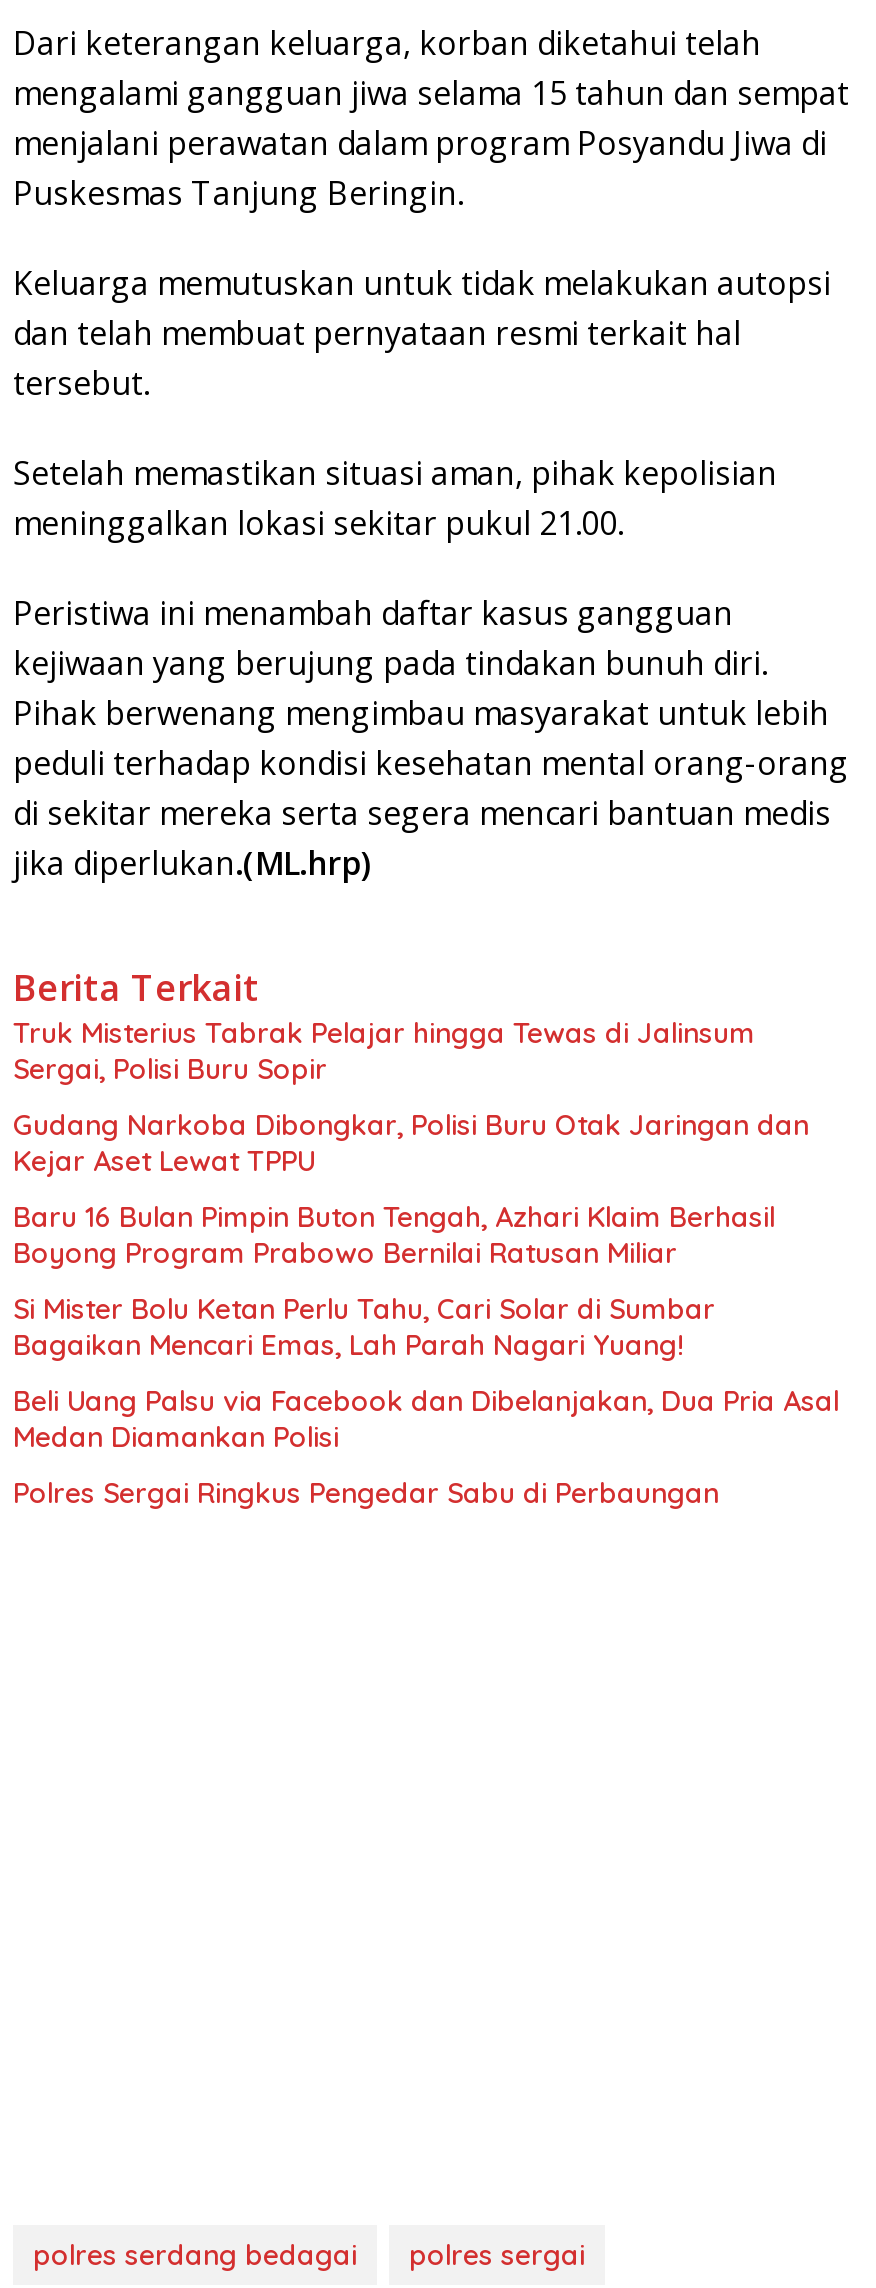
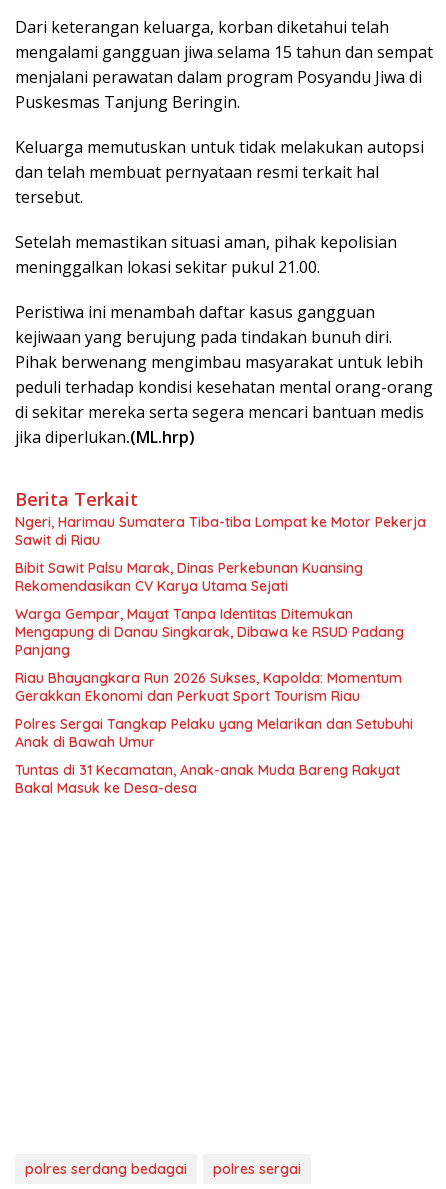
- Truk Misterius Tabrak Pelajar hingga Tewas di Jalinsum
- Sergai, Polisi Buru Sopir
+ Ngeri, Harimau Sumatera Tiba-tiba Lompat ke Motor Pekerja
+ Sawit di Riau

- Gudang Narkoba Dibongkar, Polisi Buru Otak Jaringan dan
- Kejar Aset Lewat TPPU
+ Bibit Sawit Palsu Marak, Dinas Perkebunan Kuansing
+ Rekomendasikan CV Karya Utama Sejati

- Baru 16 Bulan Pimpin Buton Tengah, Azhari Klaim Berhasil
- Boyong Program Prabowo Bernilai Ratusan Miliar
+ Warga Gempar, Mayat Tanpa Identitas Ditemukan
+ Mengapung di Danau Singkarak, Dibawa ke RSUD Padang
+ Panjang

- Si Mister Bolu Ketan Perlu Tahu, Cari Solar di Sumbar
- Bagaikan Mencari Emas, Lah Parah Nagari Yuang!
+ Riau Bhayangkara Run 2026 Sukses, Kapolda: Momentum
+ Gerakkan Ekonomi dan Perkuat Sport Tourism Riau

- Beli Uang Palsu via Facebook dan Dibelanjakan, Dua Pria Asal
- Medan Diamankan Polisi
+ Polres Sergai Tangkap Pelaku yang Melarikan dan Setubuhi
+ Anak di Bawah Umur

- Polres Sergai Ringkus Pengedar Sabu di Perbaungan
+ Tuntas di 31 Kecamatan, Anak-anak Muda Bareng Rakyat
+ Bakal Masuk ke Desa-desa
